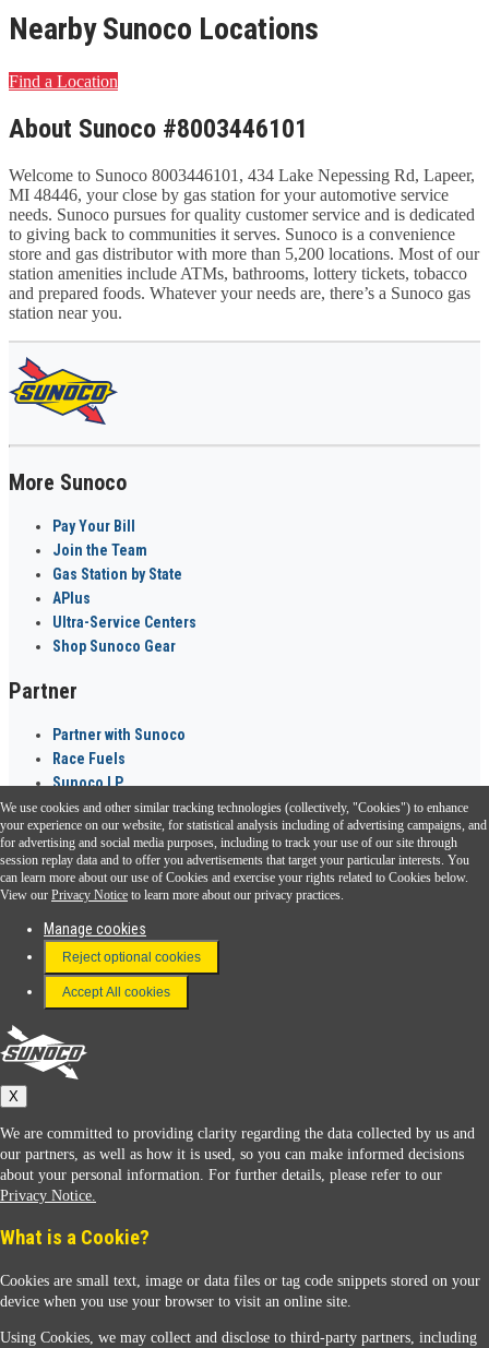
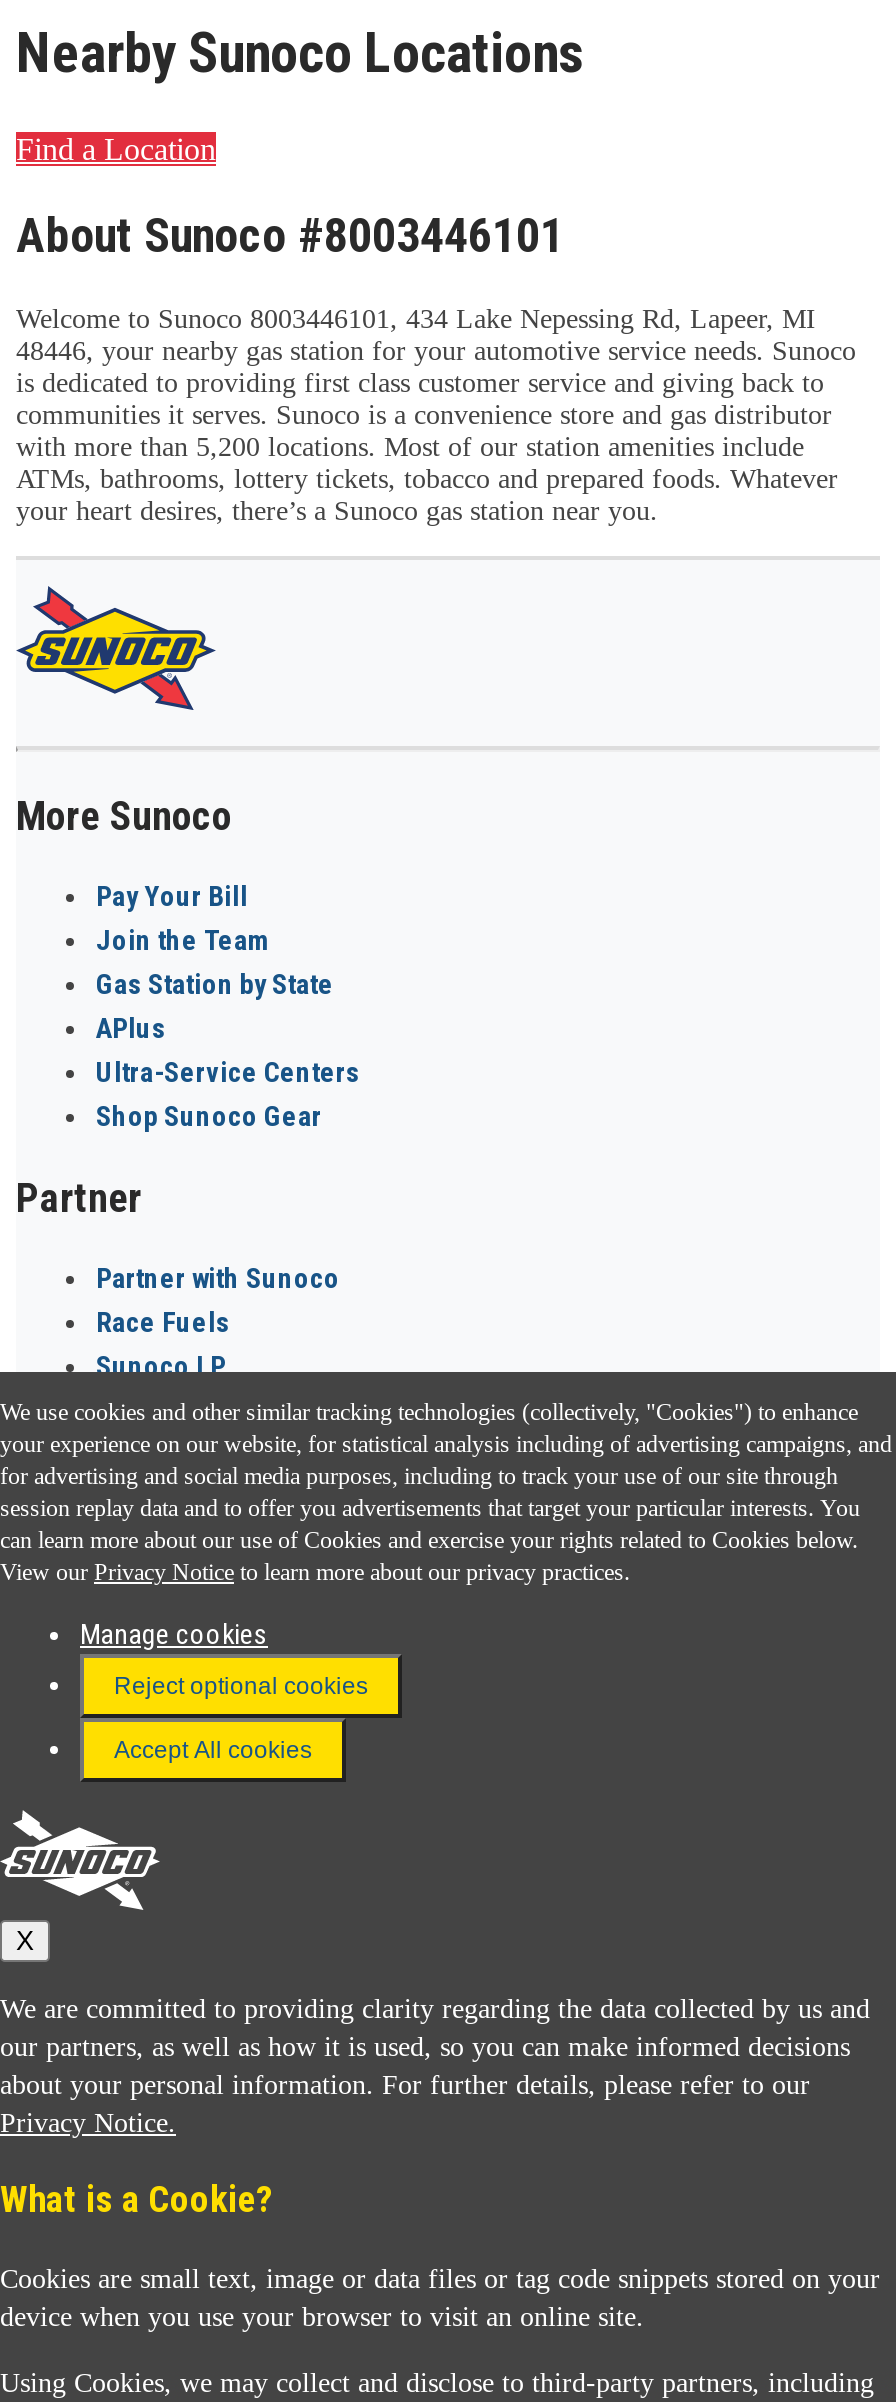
- Welcome to Sunoco 8003446101, 434 Lake Nepessing Rd, Lapeer,
- MI 48446, your close by gas station for your automotive service
- needs. Sunoco pursues for quality customer service and is dedicated
- to giving back to communities it serves. Sunoco is a convenience
- store and gas distributor with more than 5,200 locations. Most of our
- station amenities include ATMs, bathrooms, lottery tickets, tobacco
- and prepared foods. Whatever your needs are, there’s a Sunoco gas
- station near you.
+ Welcome to Sunoco 8003446101, 434 Lake Nepessing Rd, Lapeer, MI
+ 48446, your nearby gas station for your automotive service needs. Sunoco
+ is dedicated to providing first class customer service and giving back to
+ communities it serves. Sunoco is a convenience store and gas distributor
+ with more than 5,200 locations. Most of our station amenities include
+ ATMs, bathrooms, lottery tickets, tobacco and prepared foods. Whatever
+ your heart desires, there’s a Sunoco gas station near you.
